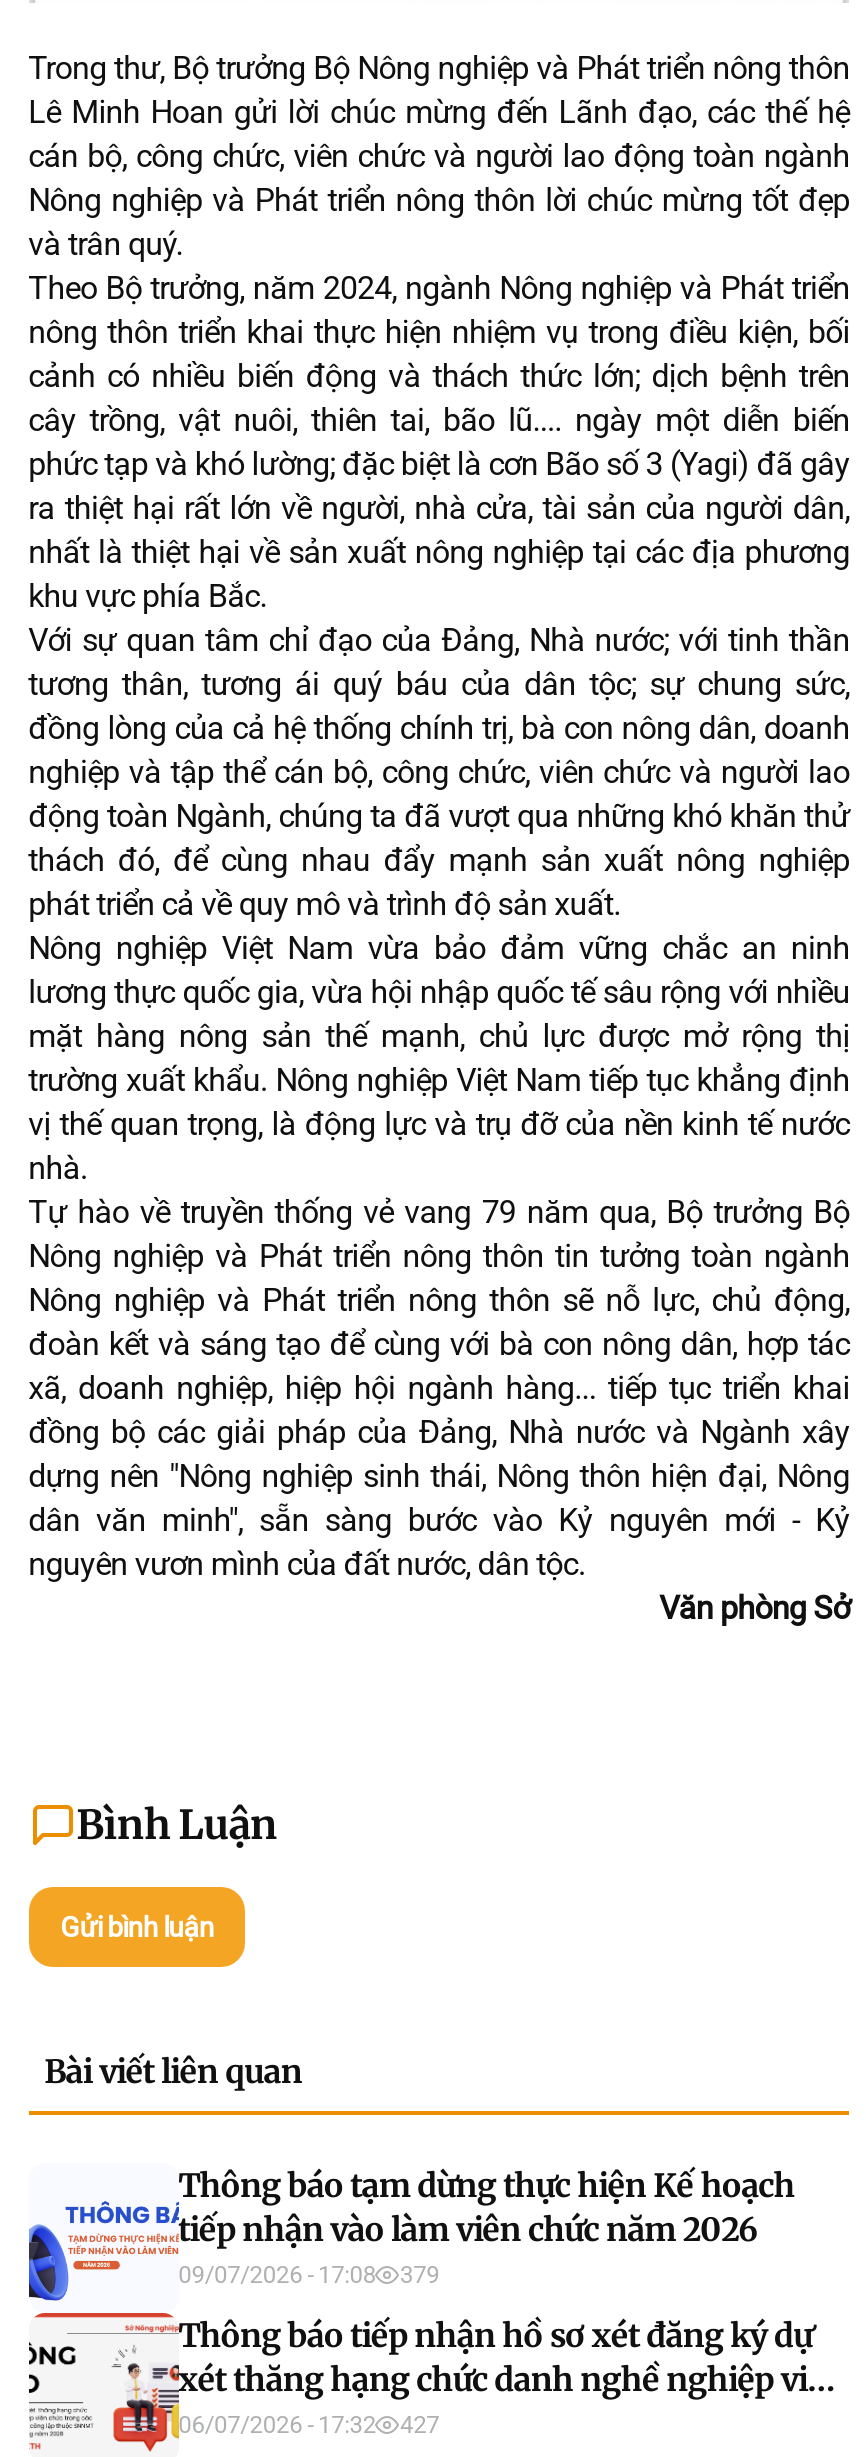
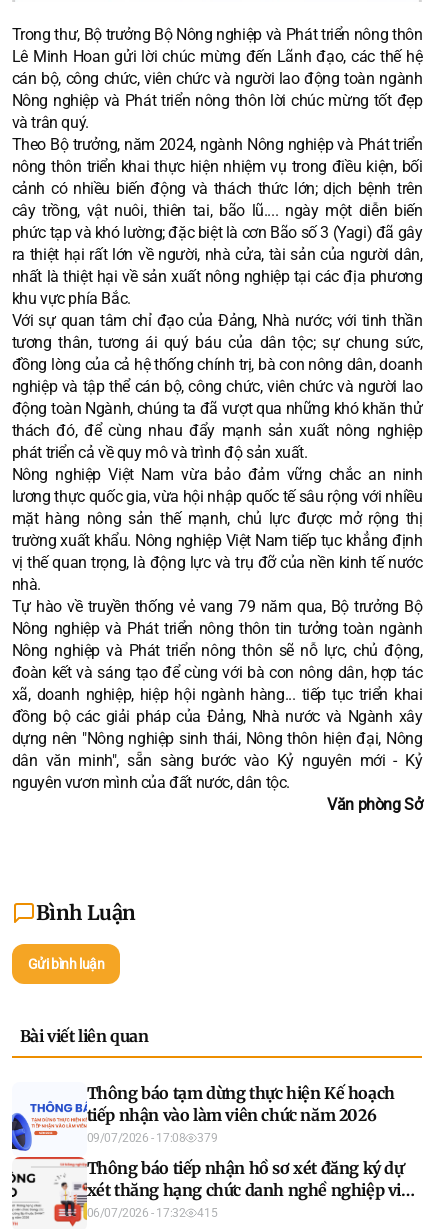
- 427
+ 415
